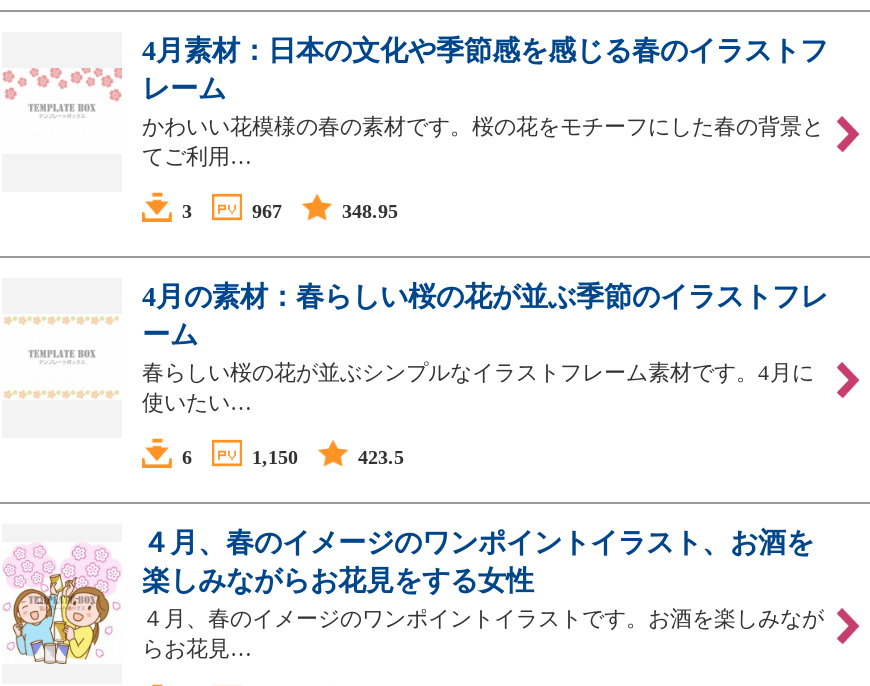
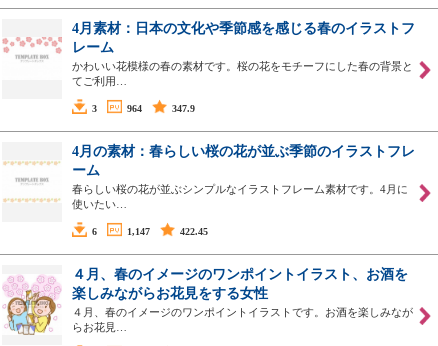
- 967
+ 964

- 348.95
+ 347.9

- 1,150
+ 1,147

- 423.5
+ 422.45
